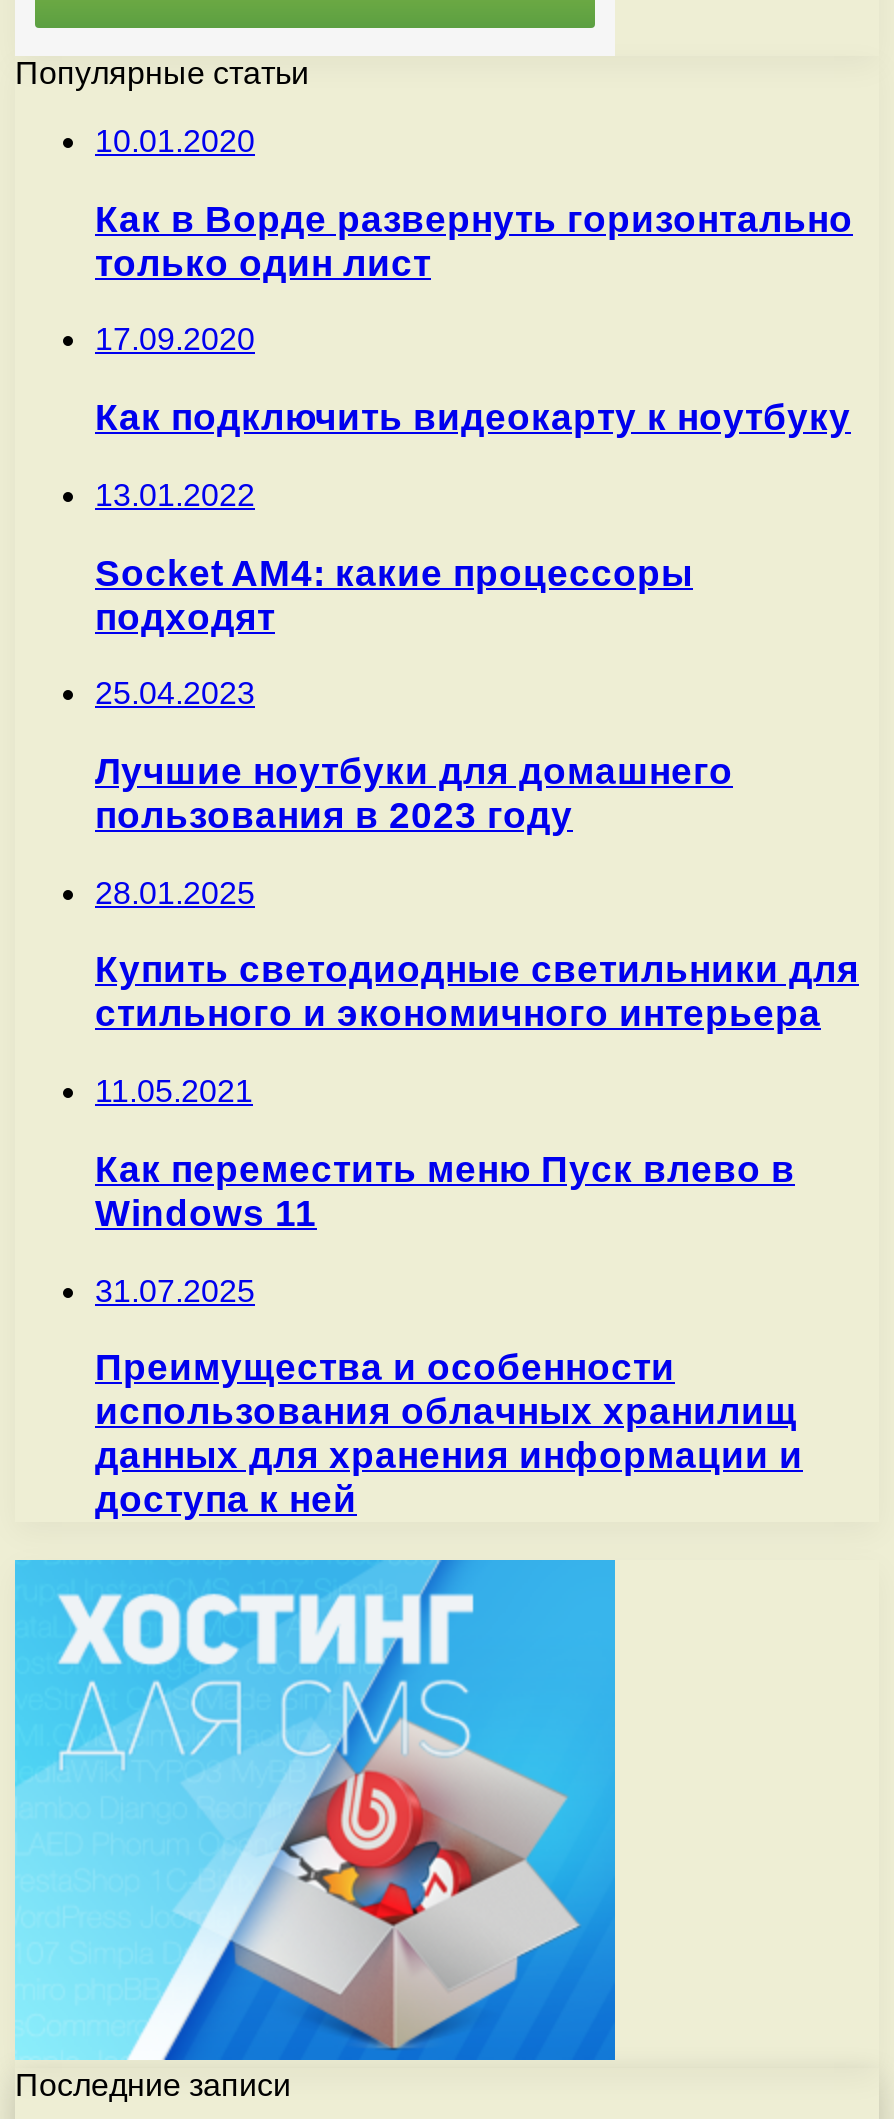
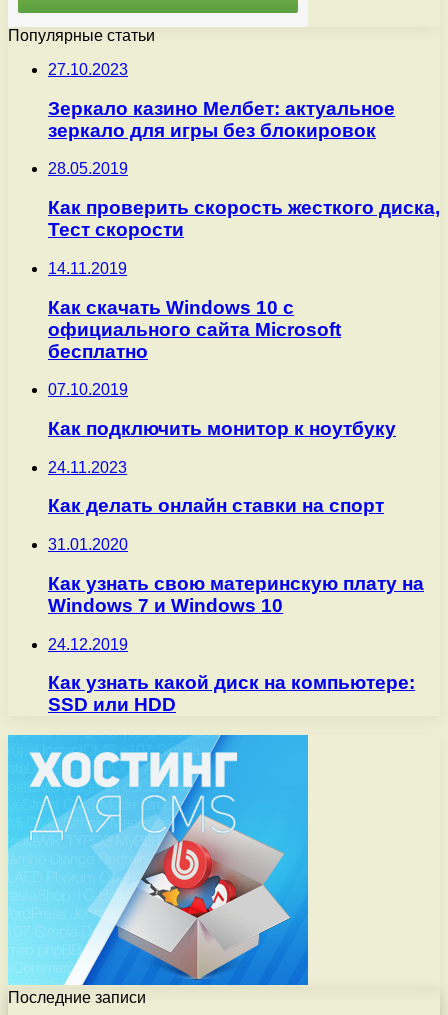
- 10.01.2020
+ 27.10.2023

- Как в Ворде развернуть горизонтально
- только один лист
+ Зеркало казино Мелбет: актуальное
+ зеркало для игры без блокировок

- 17.09.2020
+ 28.05.2019

- Как подключить видеокарту к ноутбуку
+ Как проверить скорость жесткого диска,
+ Тест скорости

- 13.01.2022
+ 14.11.2019

- Socket AM4: какие процессоры
- подходят
+ Как скачать Windows 10 с
+ официального сайта Microsoft
+ бесплатно

- 25.04.2023
+ 07.10.2019

- Лучшие ноутбуки для домашнего
- пользования в 2023 году
+ Как подключить монитор к ноутбуку

- 28.01.2025
+ 24.11.2023

- Купить светодиодные светильники для
- стильного и экономичного интерьера
+ Как делать онлайн ставки на спорт

- 11.05.2021
+ 31.01.2020

- Как переместить меню Пуск влево в
- Windows 11
+ Как узнать свою материнскую плату на
+ Windows 7 и Windows 10

- 31.07.2025
+ 24.12.2019

- Преимущества и особенности
- использования облачных хранилищ
- данных для хранения информации и
- доступа к ней
+ Как узнать какой диск на компьютере:
+ SSD или HDD
